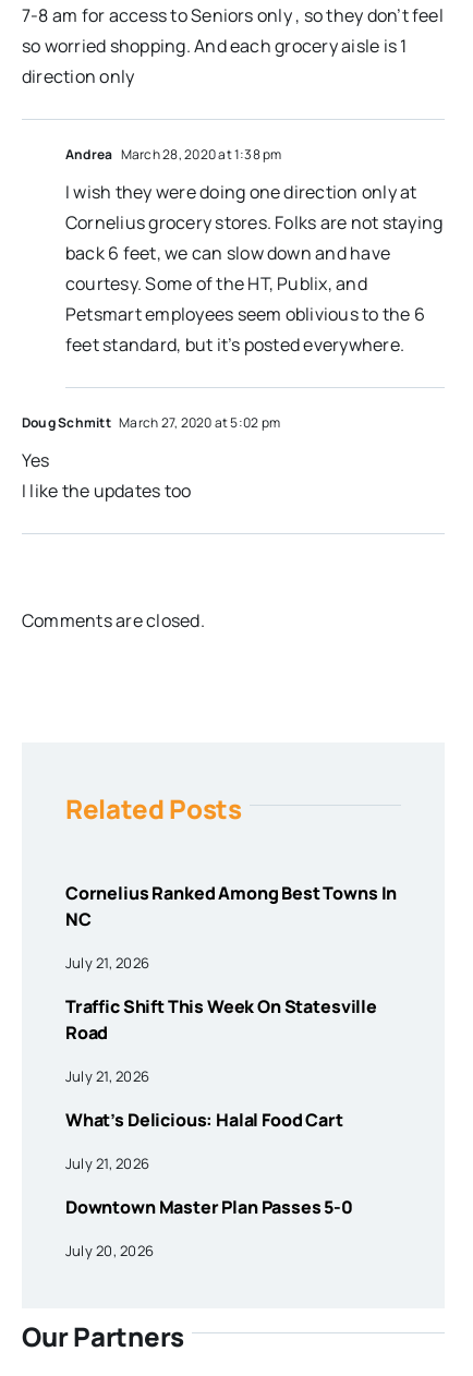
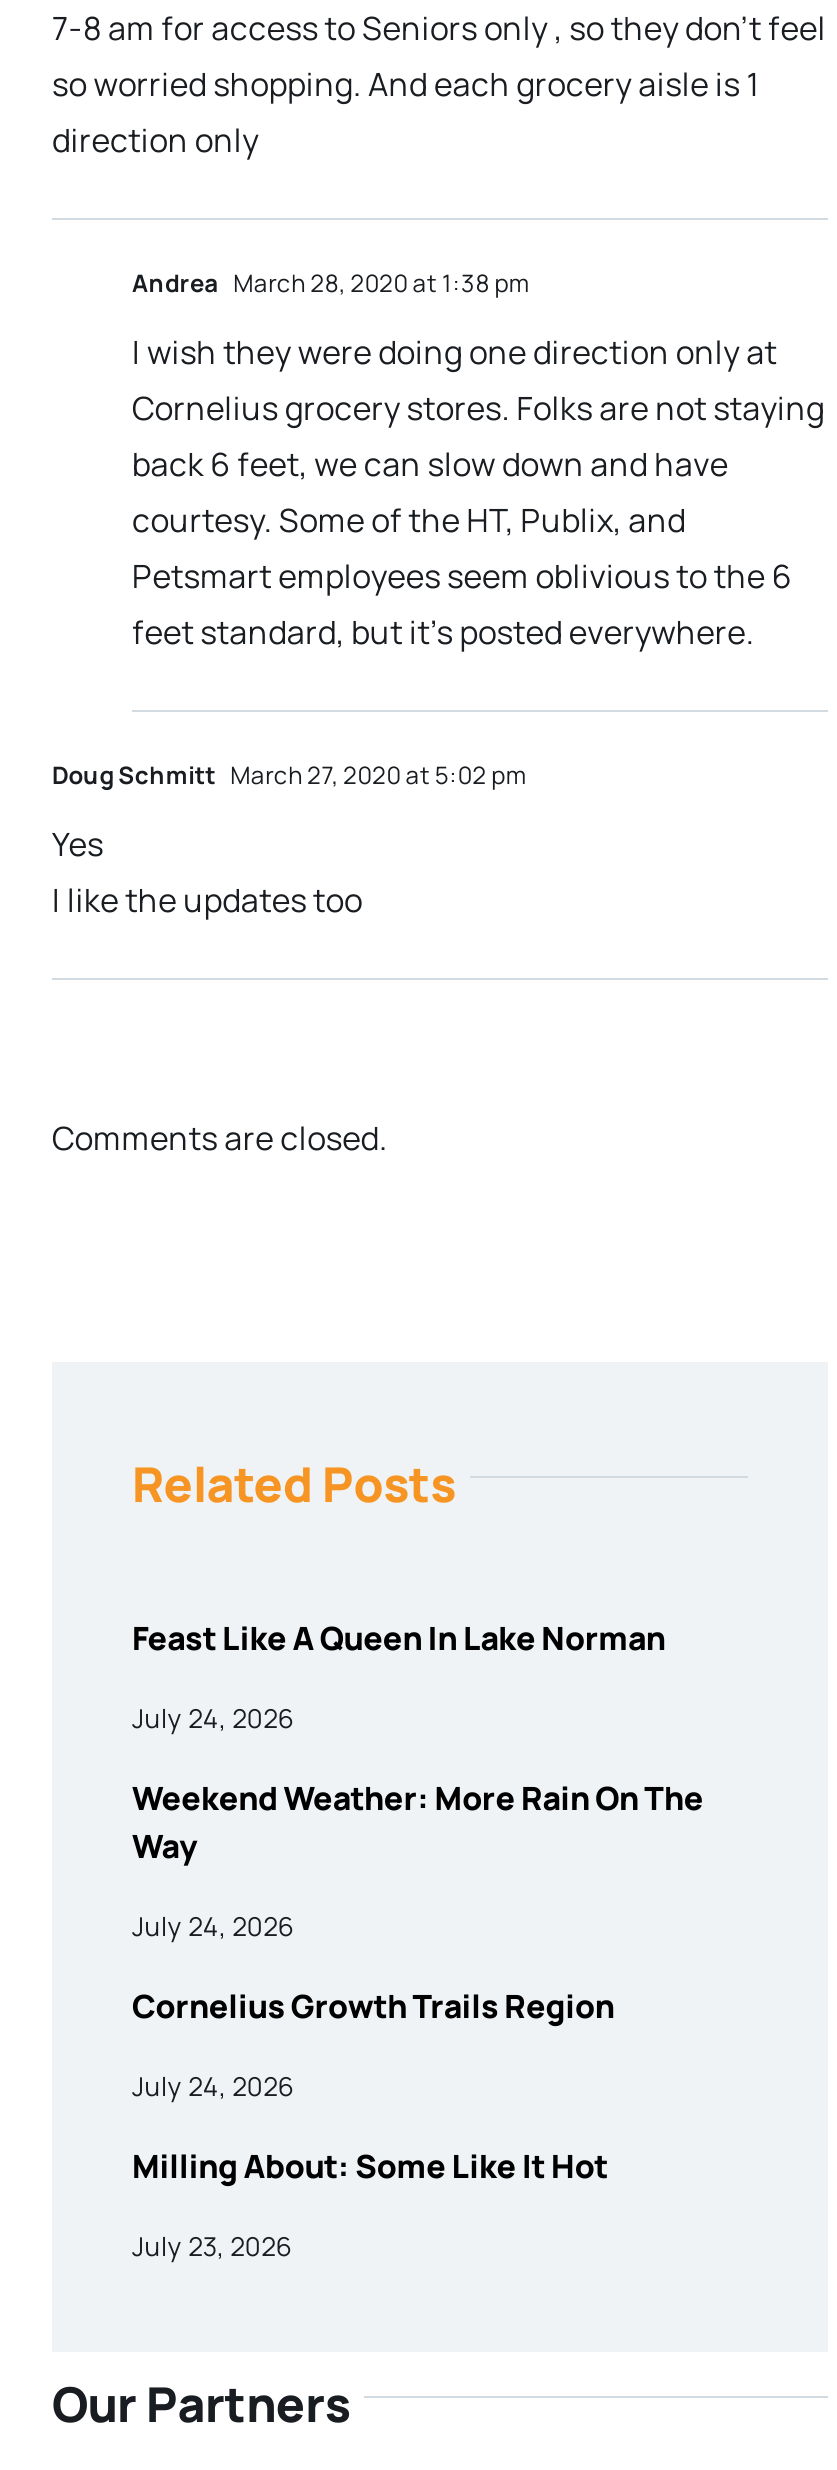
- Cornelius Ranked Among Best Towns In
- NC
+ Feast Like A Queen In Lake Norman

- July 21, 2026
+ July 24, 2026

- Traffic Shift This Week On Statesville
- Road
+ Weekend Weather: More Rain On The
+ Way

- July 21, 2026
+ July 24, 2026

- What’s Delicious: Halal Food Cart
+ Cornelius Growth Trails Region

- July 21, 2026
+ July 24, 2026

- Downtown Master Plan Passes 5-0
+ Milling About: Some Like It Hot

- July 20, 2026
+ July 23, 2026
